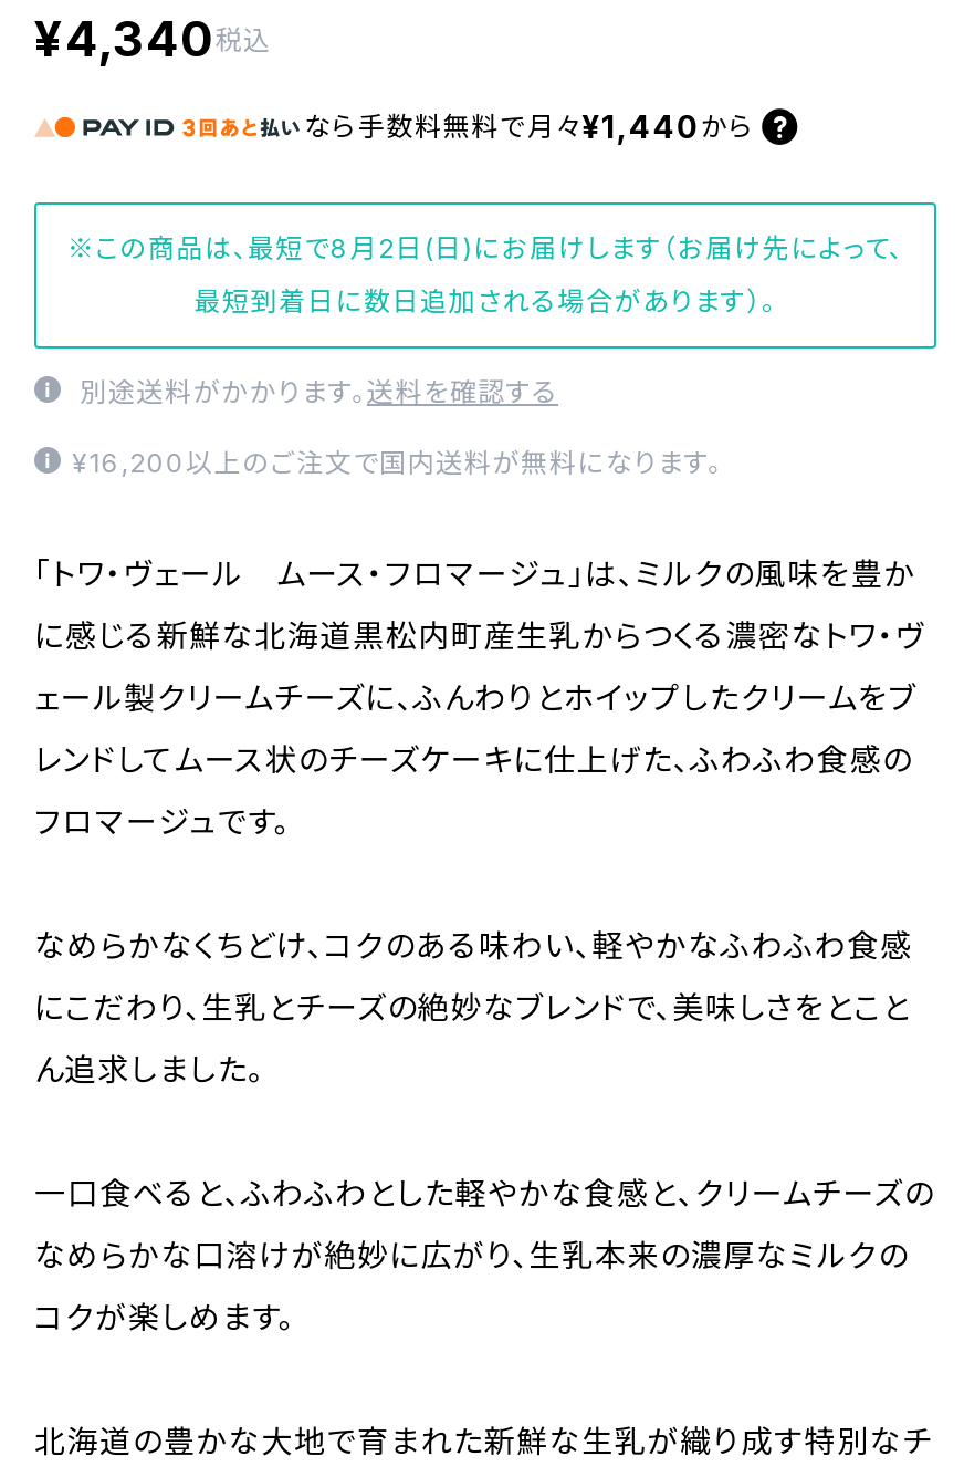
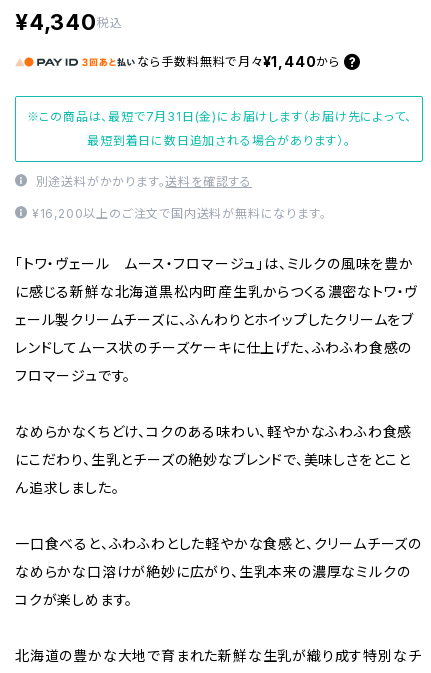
- ※この商品は、最短で8月2日(日)にお届けします（お届け先によって、
+ ※この商品は、最短で7月31日(金)にお届けします（お届け先によって、
